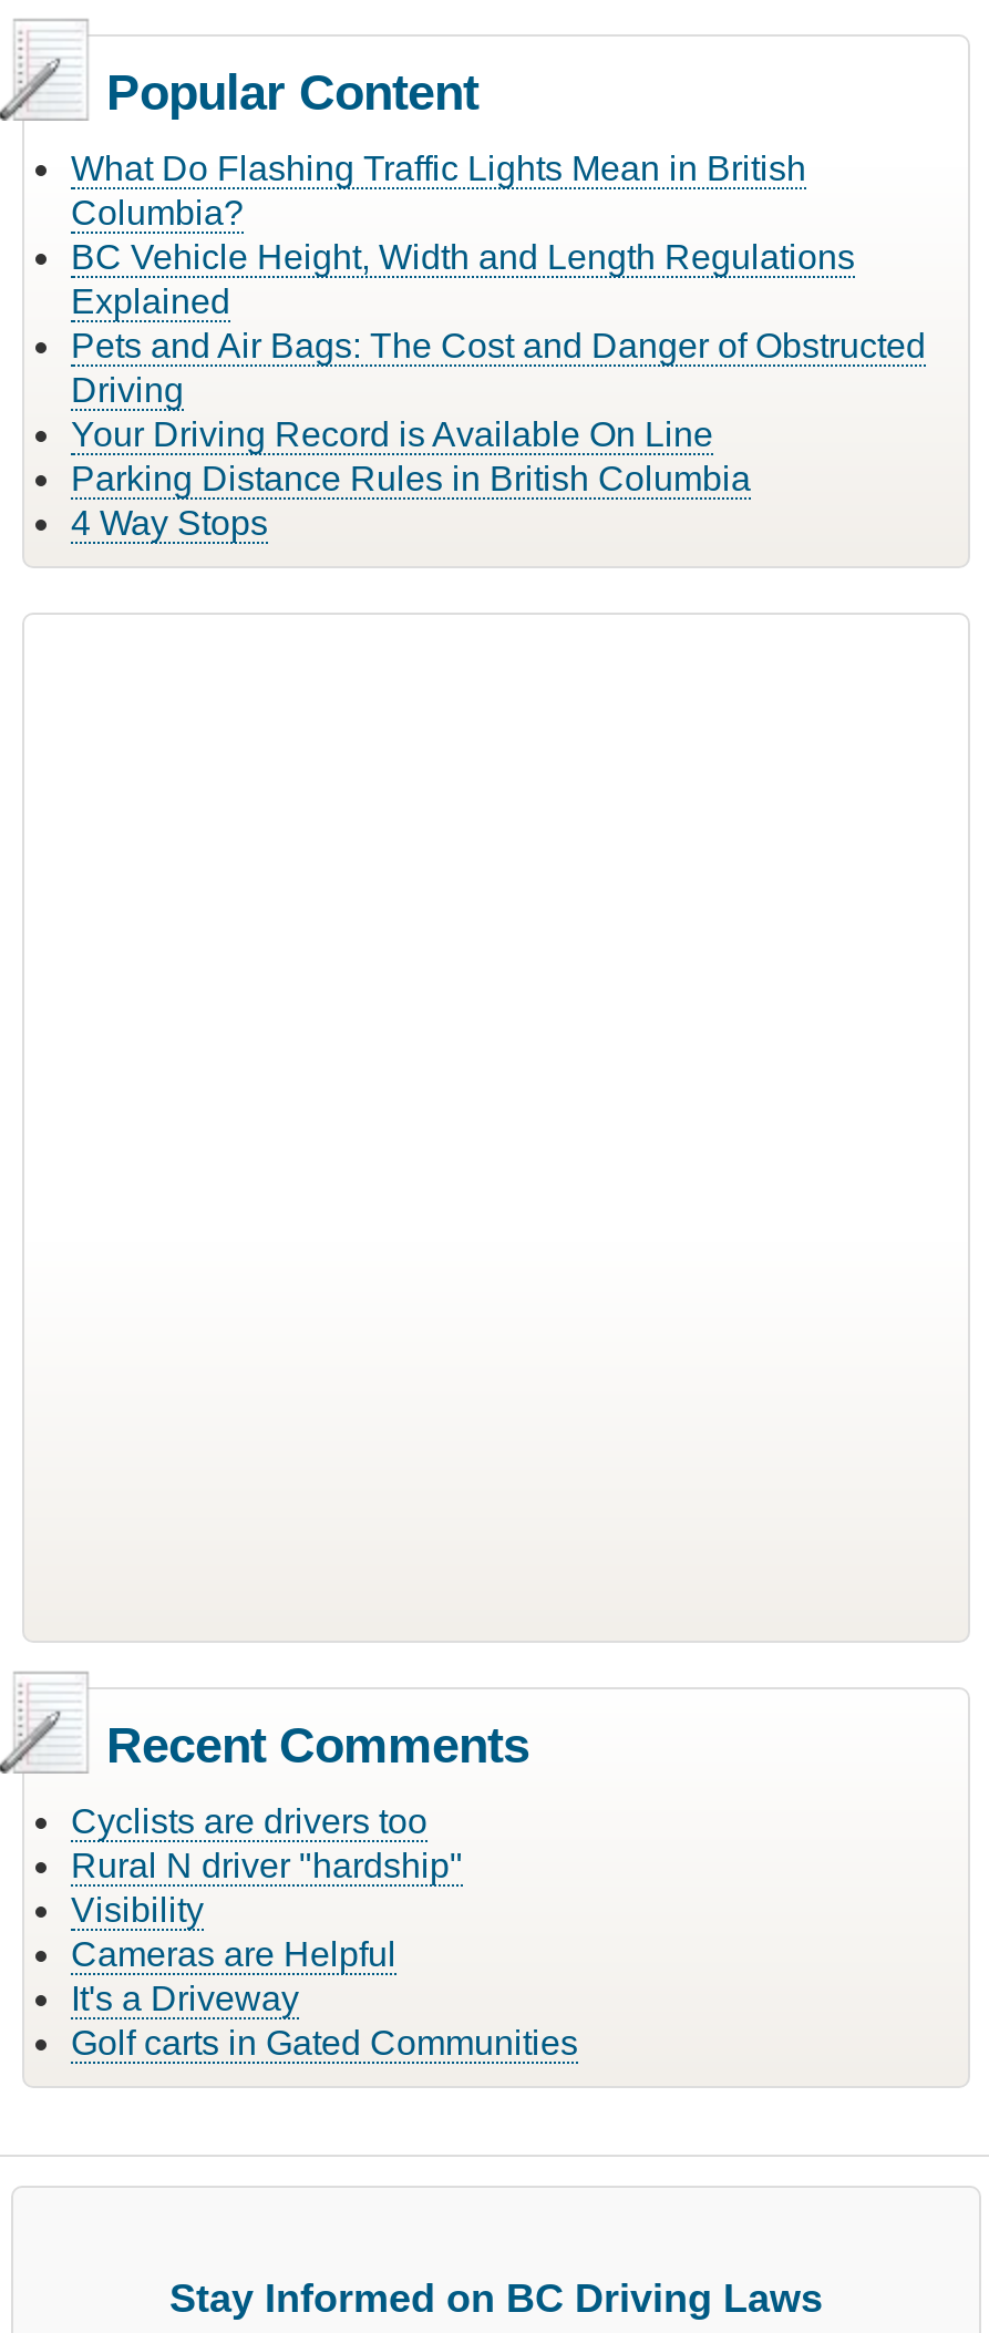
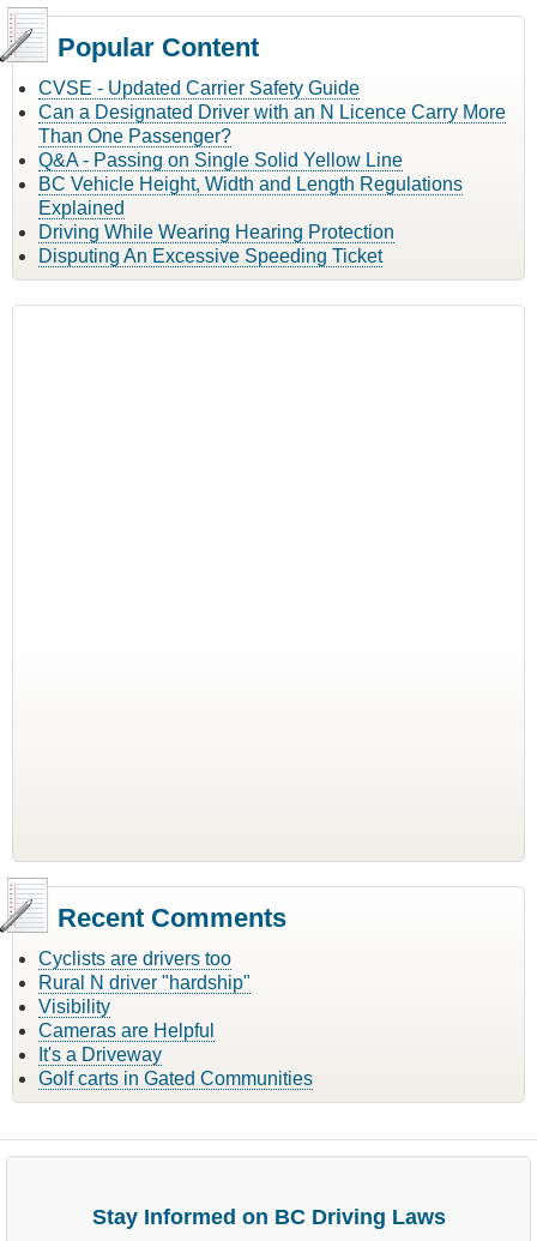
- What Do Flashing Traffic Lights Mean in British
- Columbia?
+ CVSE - Updated Carrier Safety Guide
+ Can a Designated Driver with an N Licence Carry More
+ Than One Passenger?
+ Q&A - Passing on Single Solid Yellow Line

moved down: BC Vehicle Height, Width and Length Regulations | Explained

- Pets and Air Bags: The Cost and Danger of Obstructed
- Driving
- Your Driving Record is Available On Line
- Parking Distance Rules in British Columbia
- 4 Way Stops
+ Driving While Wearing Hearing Protection
+ Disputing An Excessive Speeding Ticket
